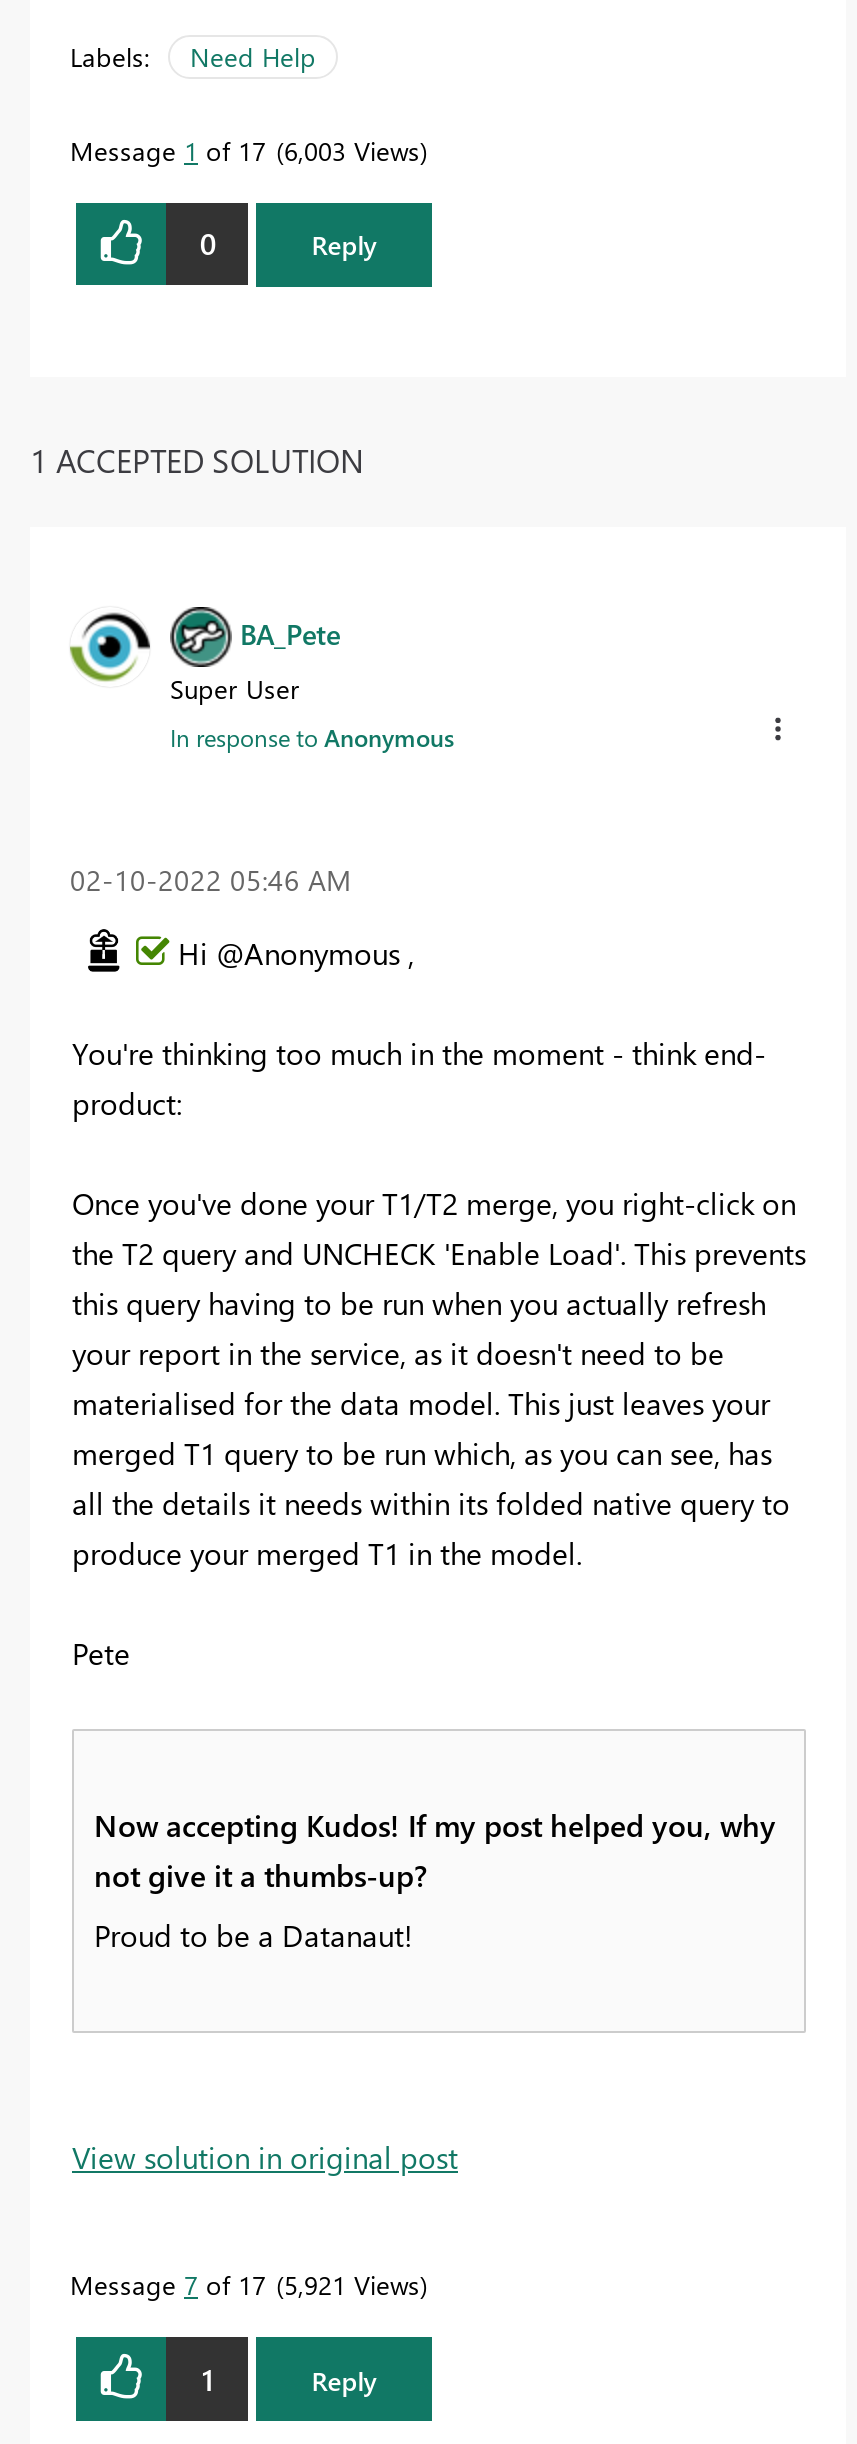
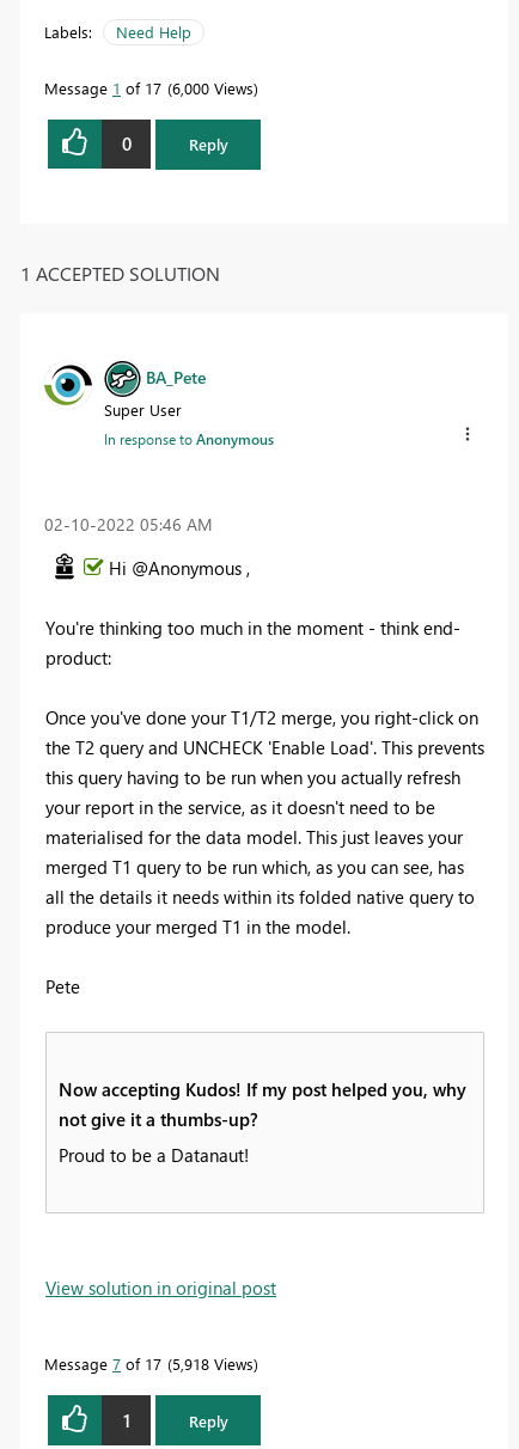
- Message 1 of 17 6,003 Views
+ Message 1 of 17 6,000 Views

- Message 7 of 17 5,921 Views
+ Message 7 of 17 5,918 Views
